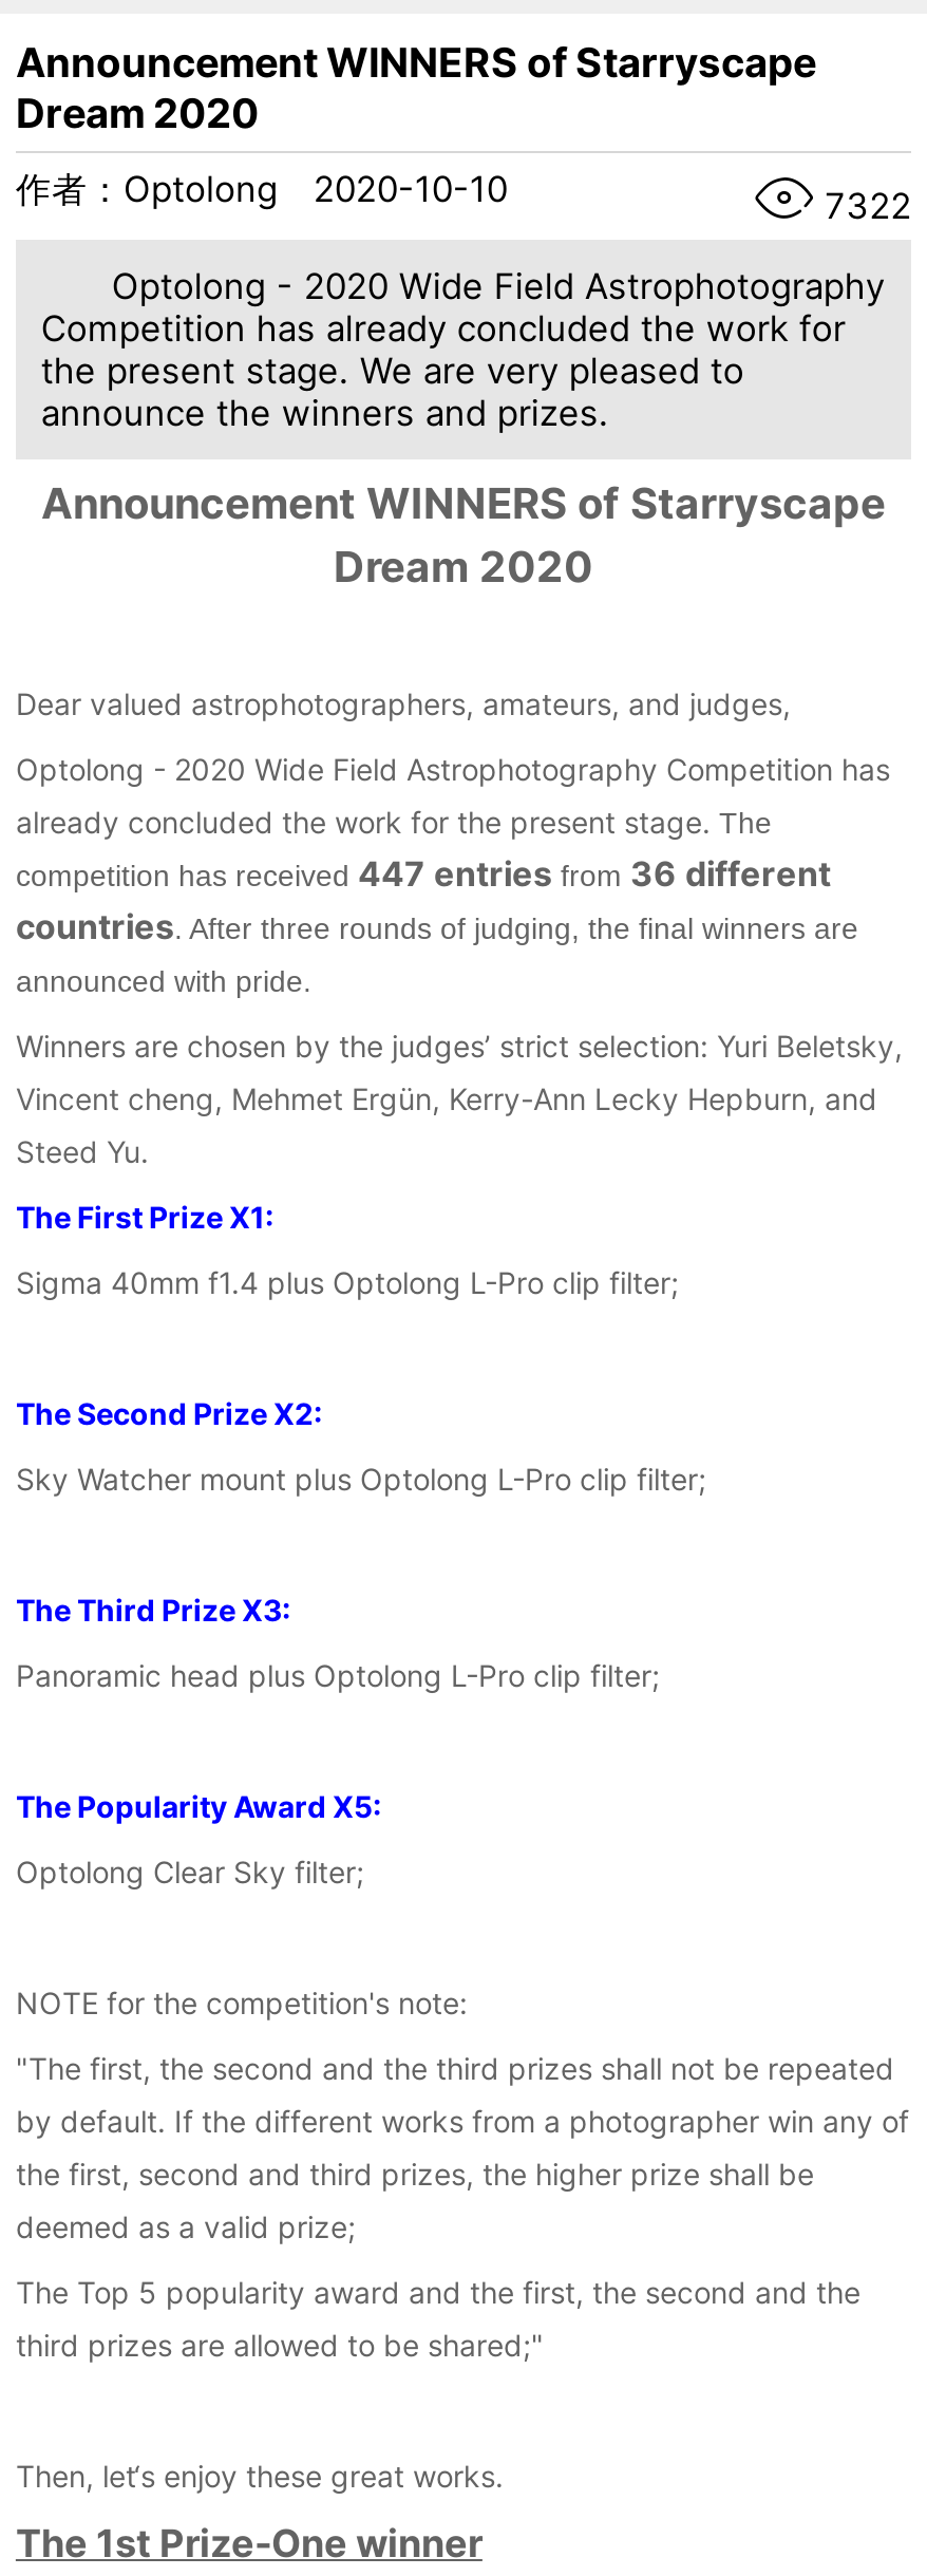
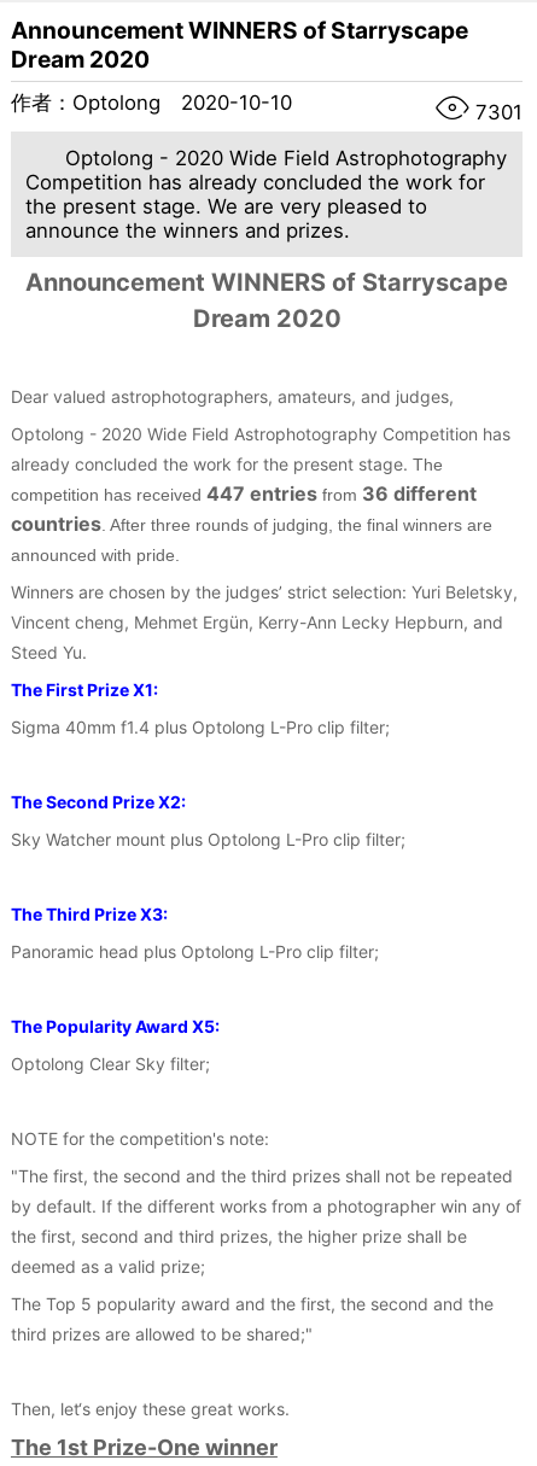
- 7322
+ 7301
